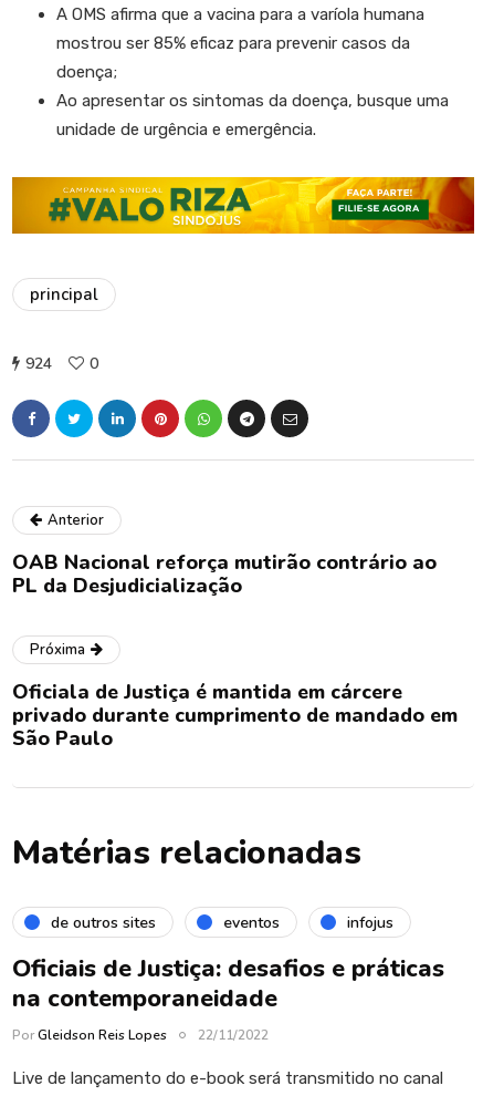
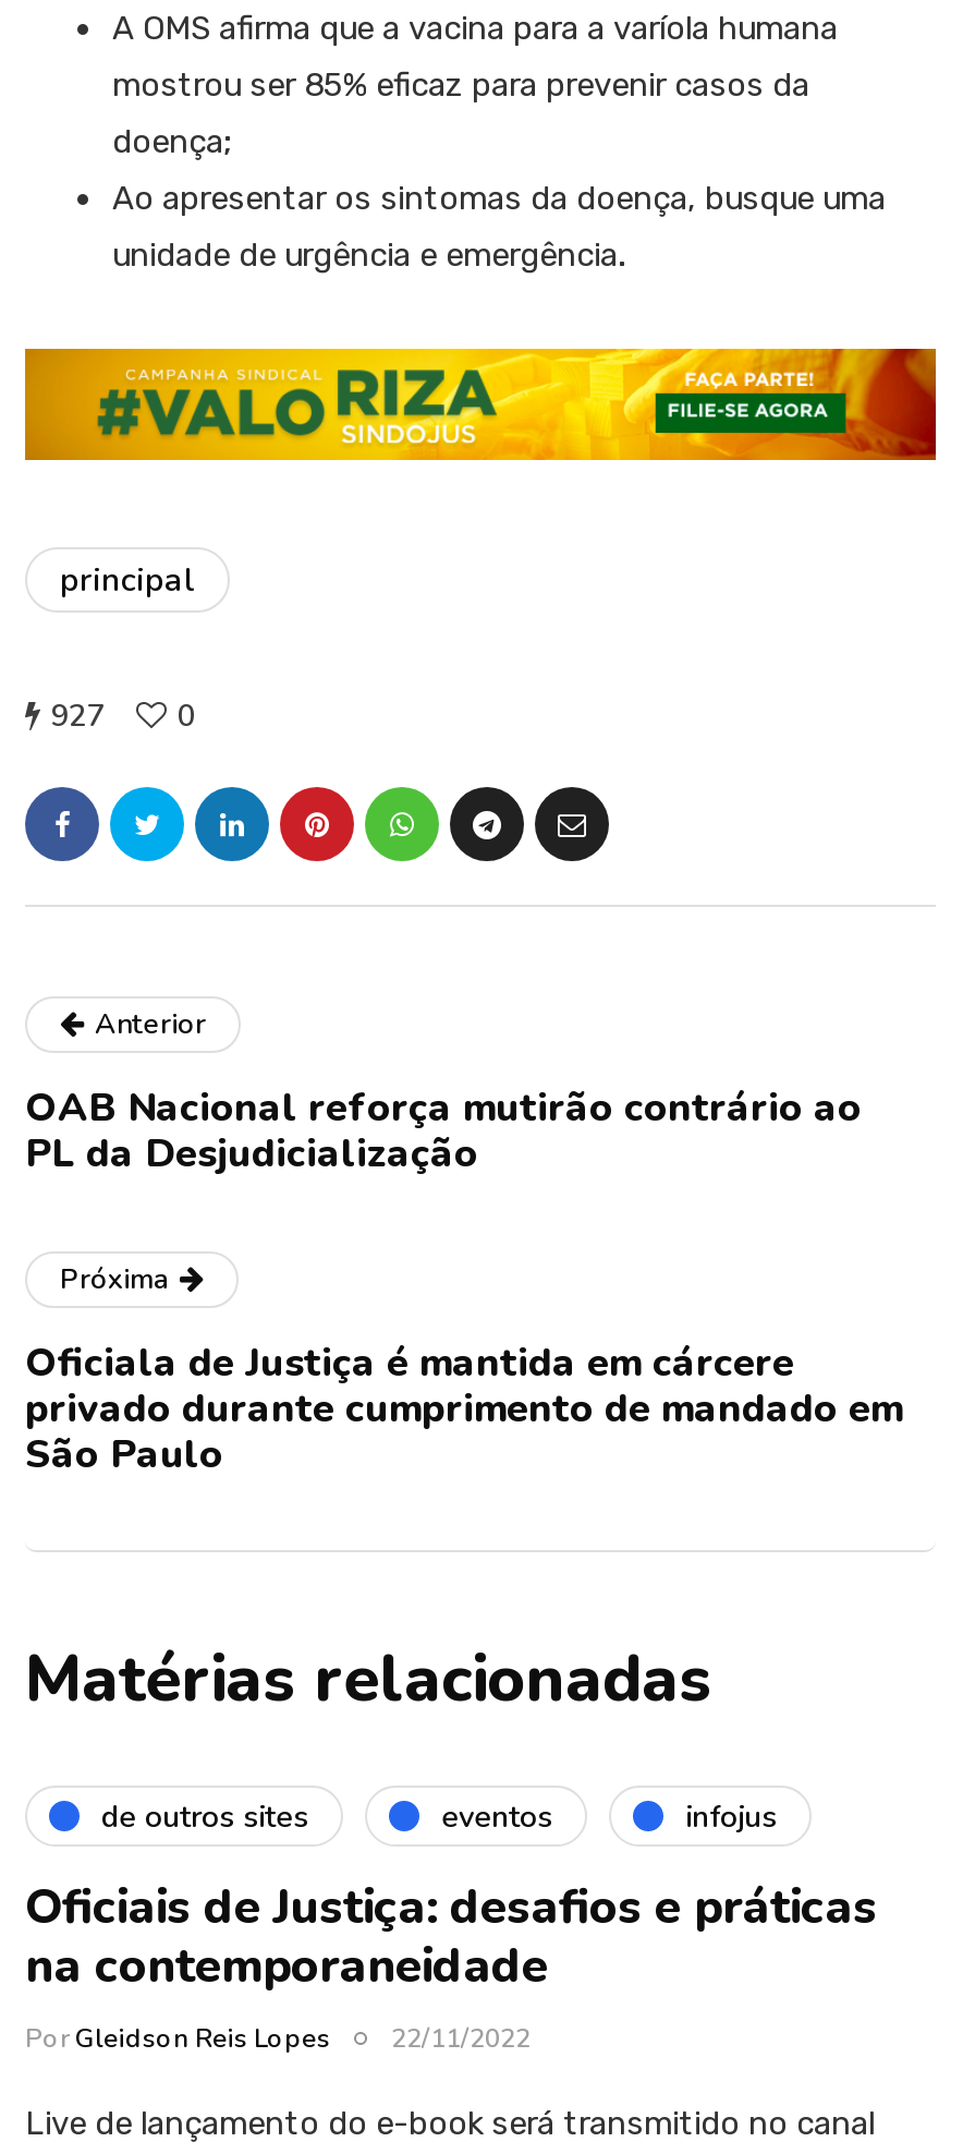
- 924 0
+ 927 0
